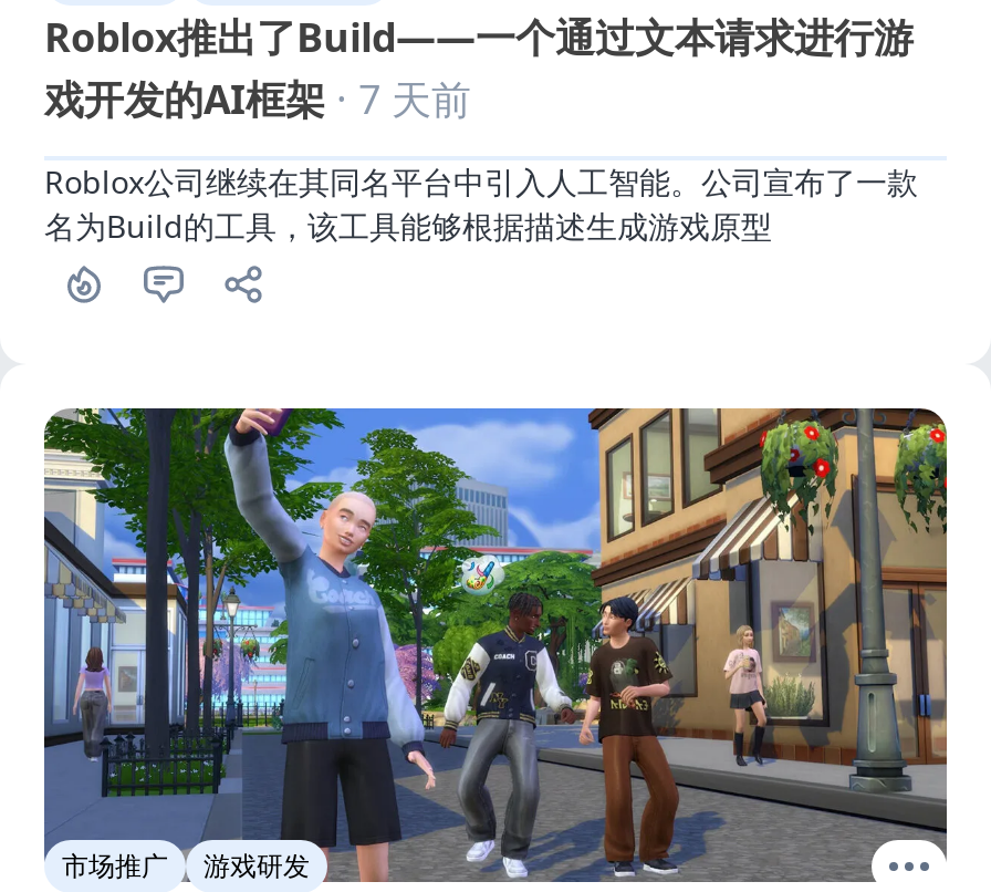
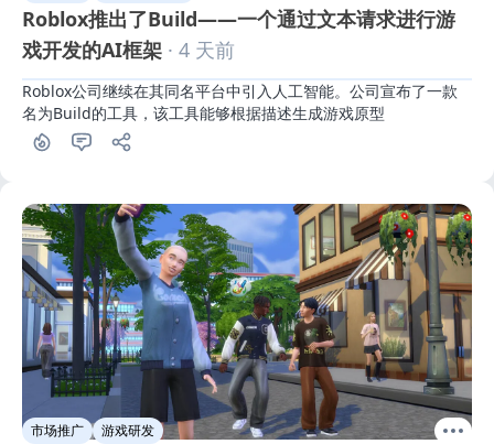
- 戏开发的AI框架· 7 天前
+ 戏开发的AI框架· 4 天前
